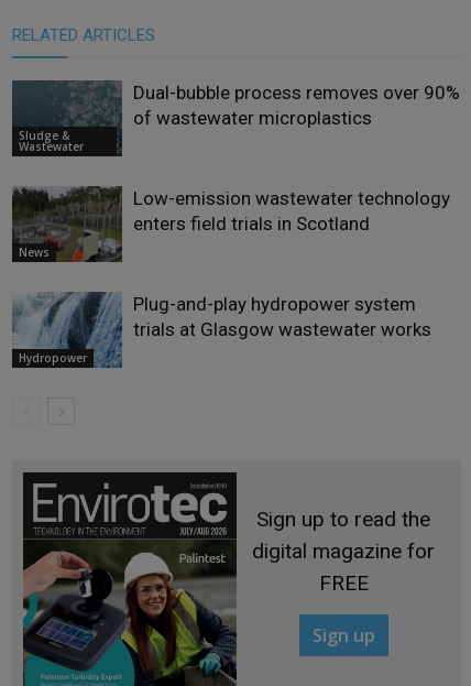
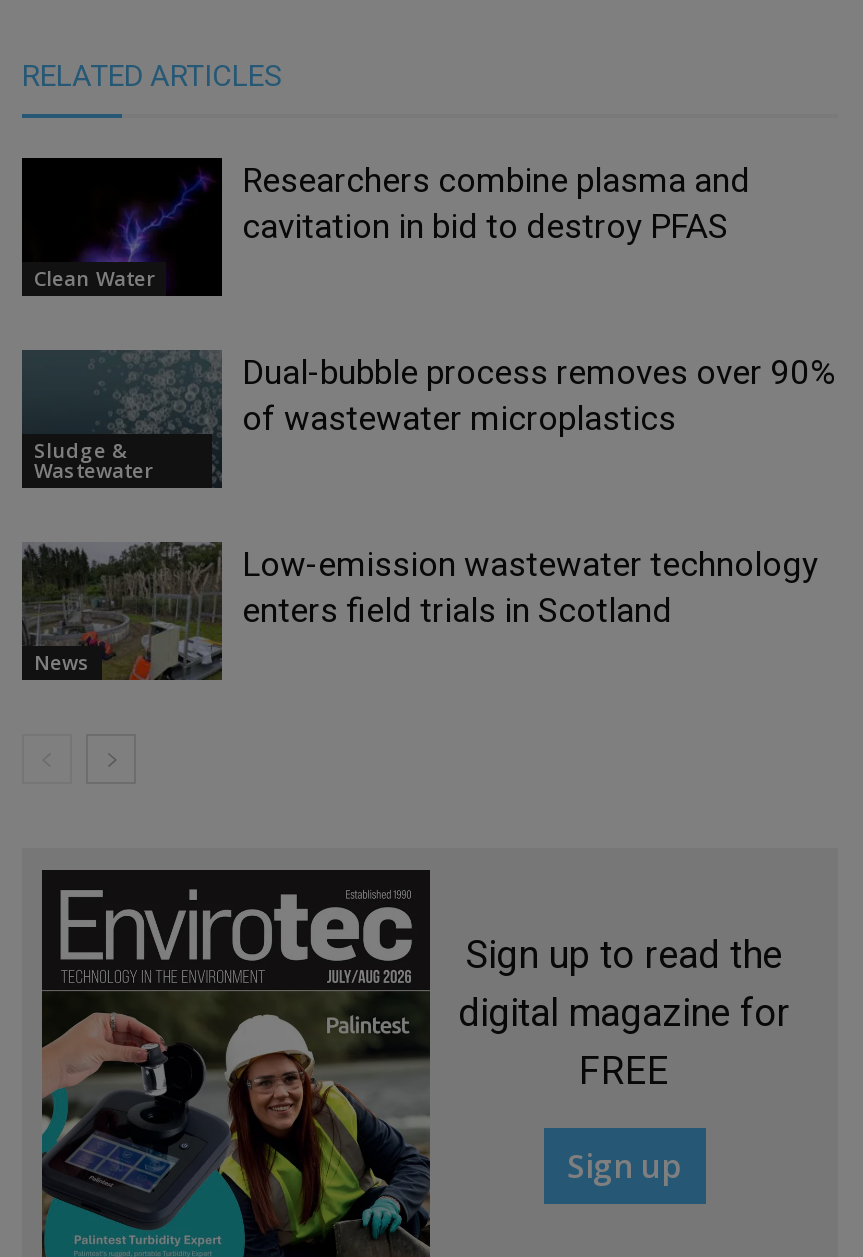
+ [image]
+ Clean Water

+ Researchers combine plasma and
+ cavitation in bid to destroy PFAS

moved down: [image] | Sludge & | Wastewater | Dual-bubble process removes over 90% | of wastewater microplastics | News | Low-emission wastewater technology | enters field trials in Scotland

- [image]
- Hydropower

- Plug-and-play hydropower system
- trials at Glasgow wastewater works
